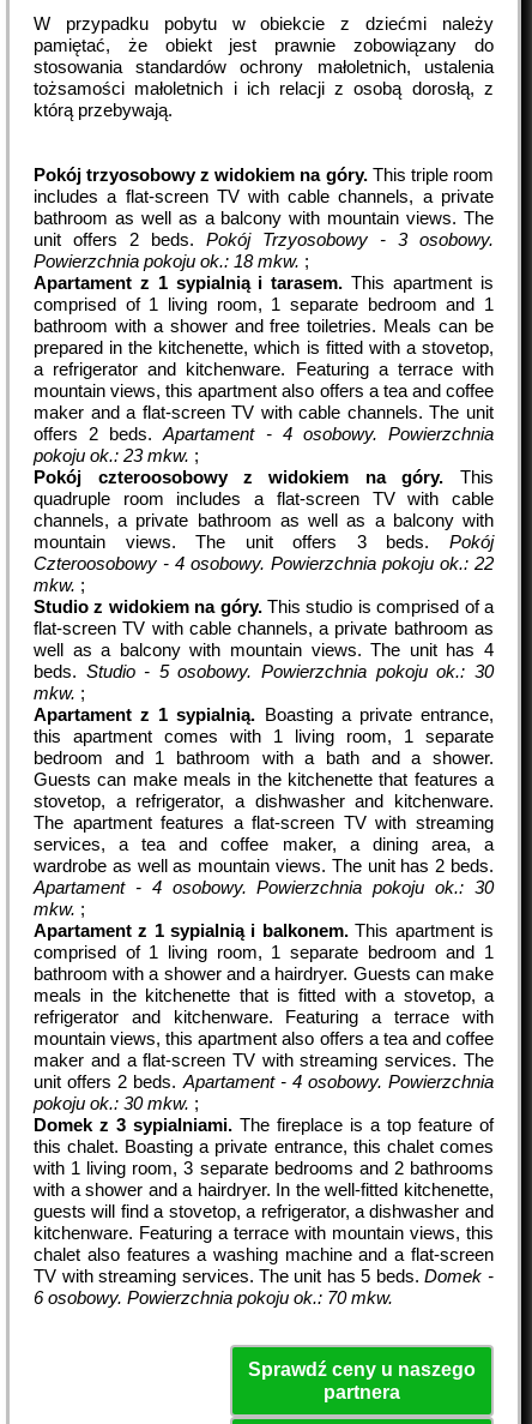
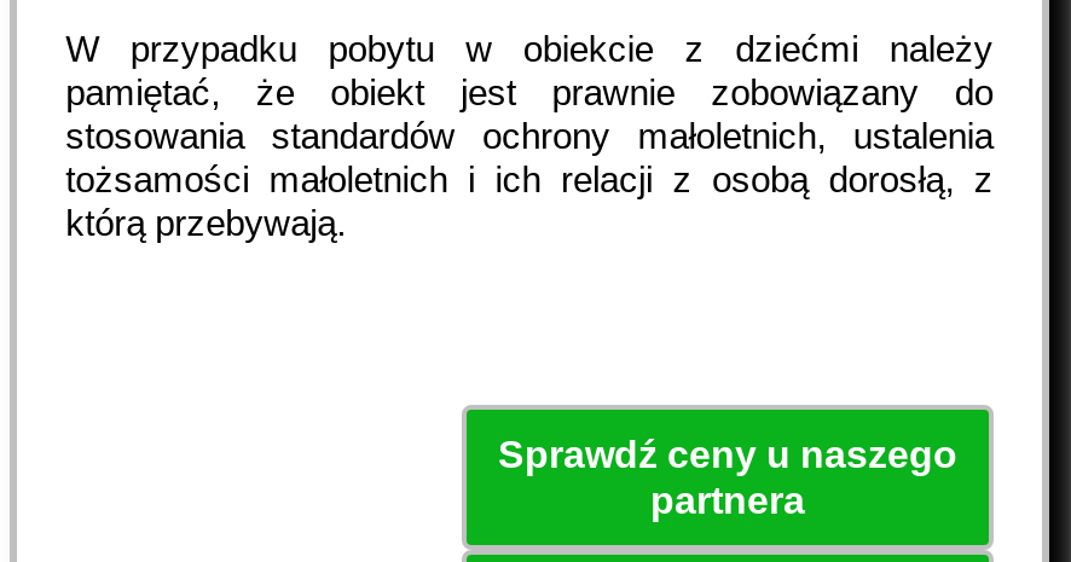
- Pokój trzyosobowy z widokiem na góry. This triple room
- includes a flat-screen TV with cable channels, a private
- bathroom as well as a balcony with mountain views. The
- unit offers 2 beds. Pokój Trzyosobowy - 3 osobowy.
- Powierzchnia pokoju ok.: 18 mkw.;
- Apartament z 1 sypialnią i tarasem. This apartment is
- comprised of 1 living room, 1 separate bedroom and 1
- bathroom with a shower and free toiletries. Meals can be
- prepared in the kitchenette, which is fitted with a stovetop,
- a refrigerator and kitchenware. Featuring a terrace with
- mountain views, this apartment also offers a tea and coffee
- maker and a flat-screen TV with cable channels. The unit
- offers 2 beds. Apartament - 4 osobowy. Powierzchnia
- pokoju ok.: 23 mkw.;
- Pokój czteroosobowy z widokiem na góry. This
- quadruple room includes a flat-screen TV with cable
- channels, a private bathroom as well as a balcony with
- mountain views. The unit offers 3 beds. Pokój
- Czteroosobowy - 4 osobowy. Powierzchnia pokoju ok.: 22
- mkw.;
- Studio z widokiem na góry. This studio is comprised of a
- flat-screen TV with cable channels, a private bathroom as
- well as a balcony with mountain views. The unit has 4
- beds. Studio - 5 osobowy. Powierzchnia pokoju ok.: 30
- mkw.;
- Apartament z 1 sypialnią. Boasting a private entrance,
- this apartment comes with 1 living room, 1 separate
- bedroom and 1 bathroom with a bath and a shower.
- Guests can make meals in the kitchenette that features a
- stovetop, a refrigerator, a dishwasher and kitchenware.
- The apartment features a flat-screen TV with streaming
- services, a tea and coffee maker, a dining area, a
- wardrobe as well as mountain views. The unit has 2 beds.
- Apartament - 4 osobowy. Powierzchnia pokoju ok.: 30
- mkw.;
- Apartament z 1 sypialnią i balkonem. This apartment is
- comprised of 1 living room, 1 separate bedroom and 1
- bathroom with a shower and a hairdryer. Guests can make
- meals in the kitchenette that is fitted with a stovetop, a
- refrigerator and kitchenware. Featuring a terrace with
- mountain views, this apartment also offers a tea and coffee
- maker and a flat-screen TV with streaming services. The
- unit offers 2 beds. Apartament - 4 osobowy. Powierzchnia
- pokoju ok.: 30 mkw.;
- Domek z 3 sypialniami. The fireplace is a top feature of
- this chalet. Boasting a private entrance, this chalet comes
- with 1 living room, 3 separate bedrooms and 2 bathrooms
- with a shower and a hairdryer. In the well-fitted kitchenette,
- guests will find a stovetop, a refrigerator, a dishwasher and
- kitchenware. Featuring a terrace with mountain views, this
- chalet also features a washing machine and a flat-screen
- TV with streaming services. The unit has 5 beds. Domek -
- 6 osobowy. Powierzchnia pokoju ok.: 70 mkw.
